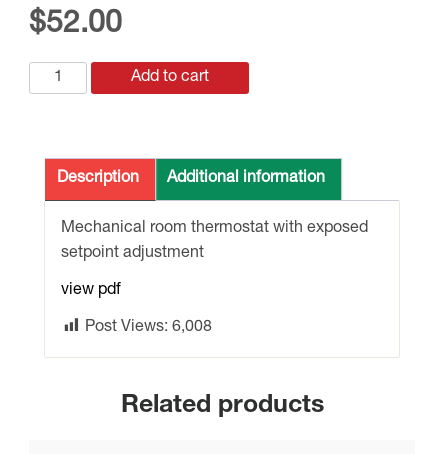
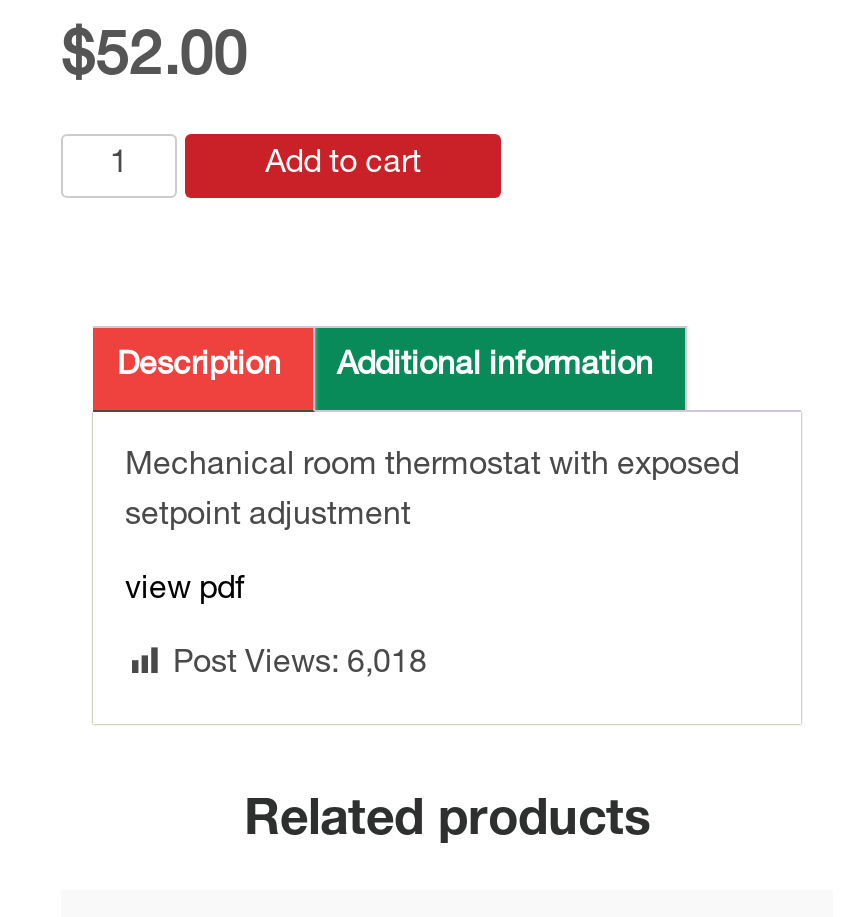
- Post Views: 6,008
+ Post Views: 6,018
